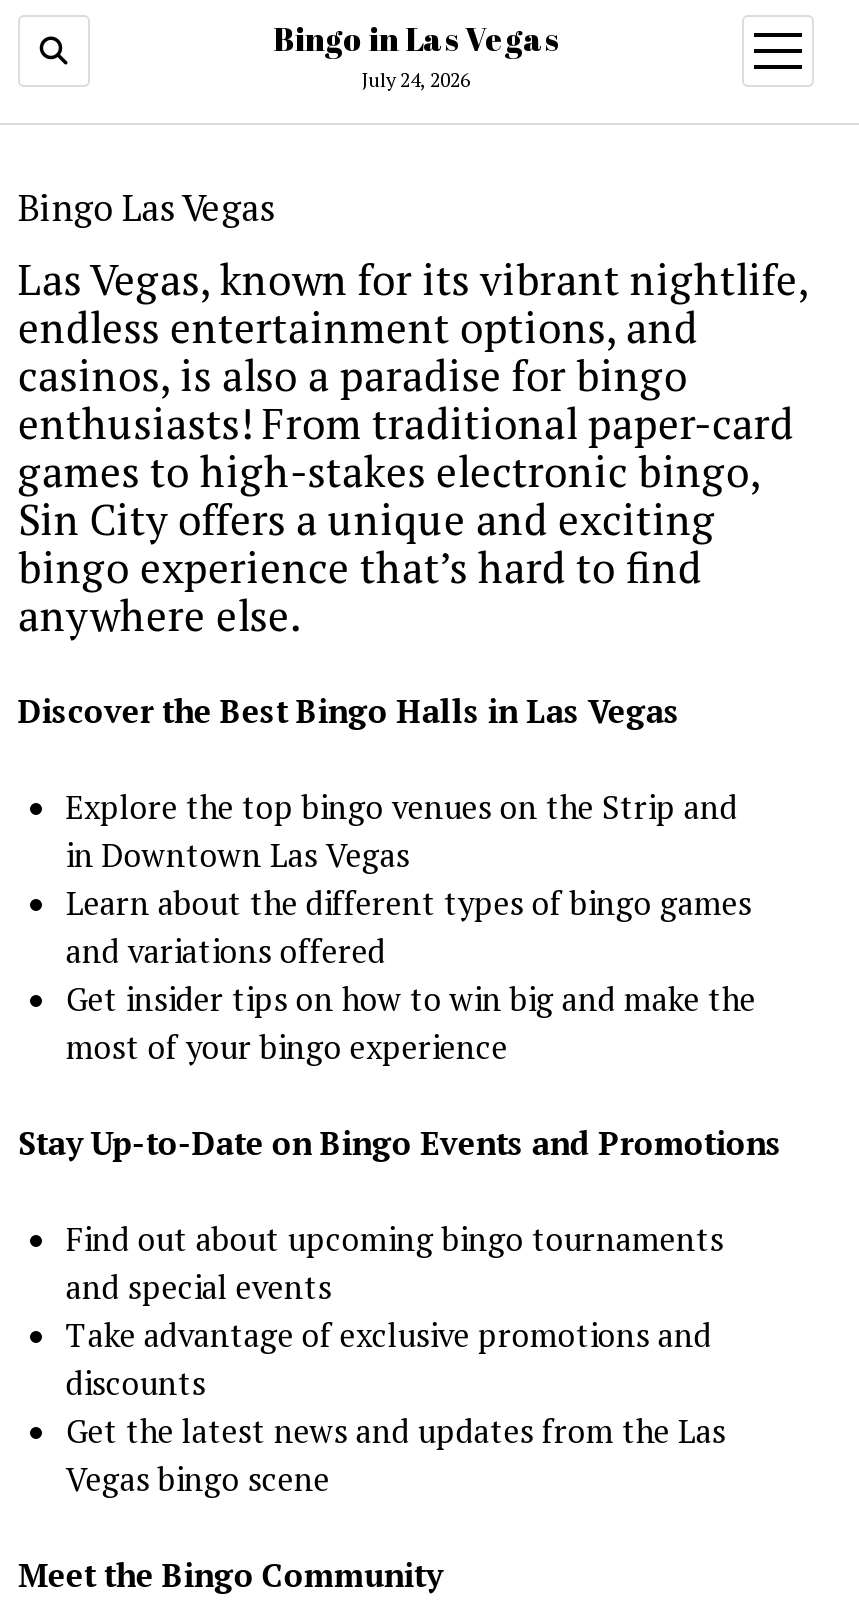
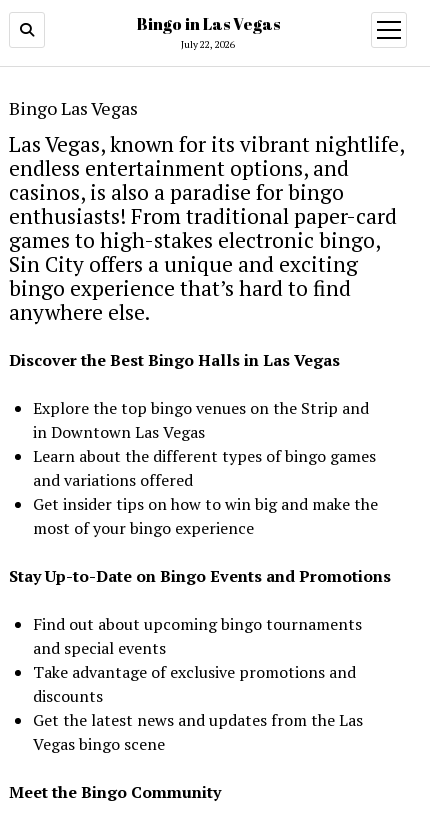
- July 24, 2026
+ July 22, 2026
